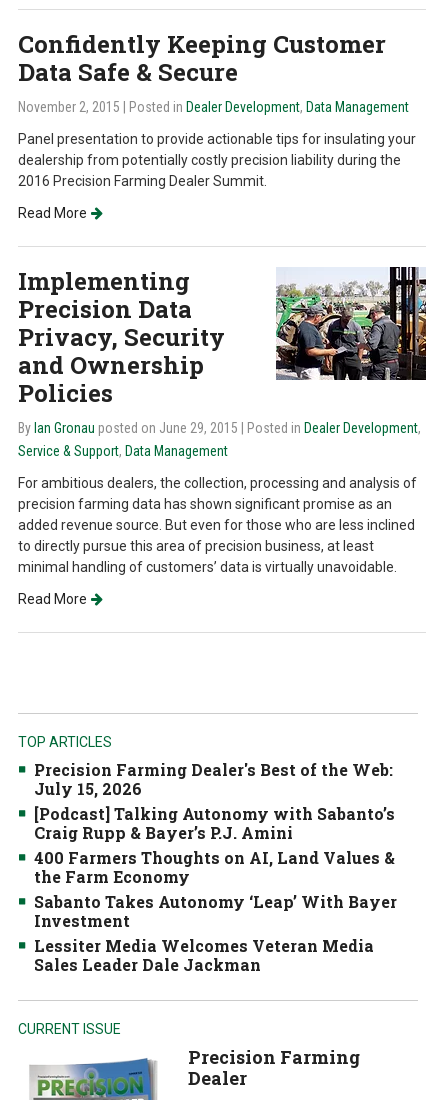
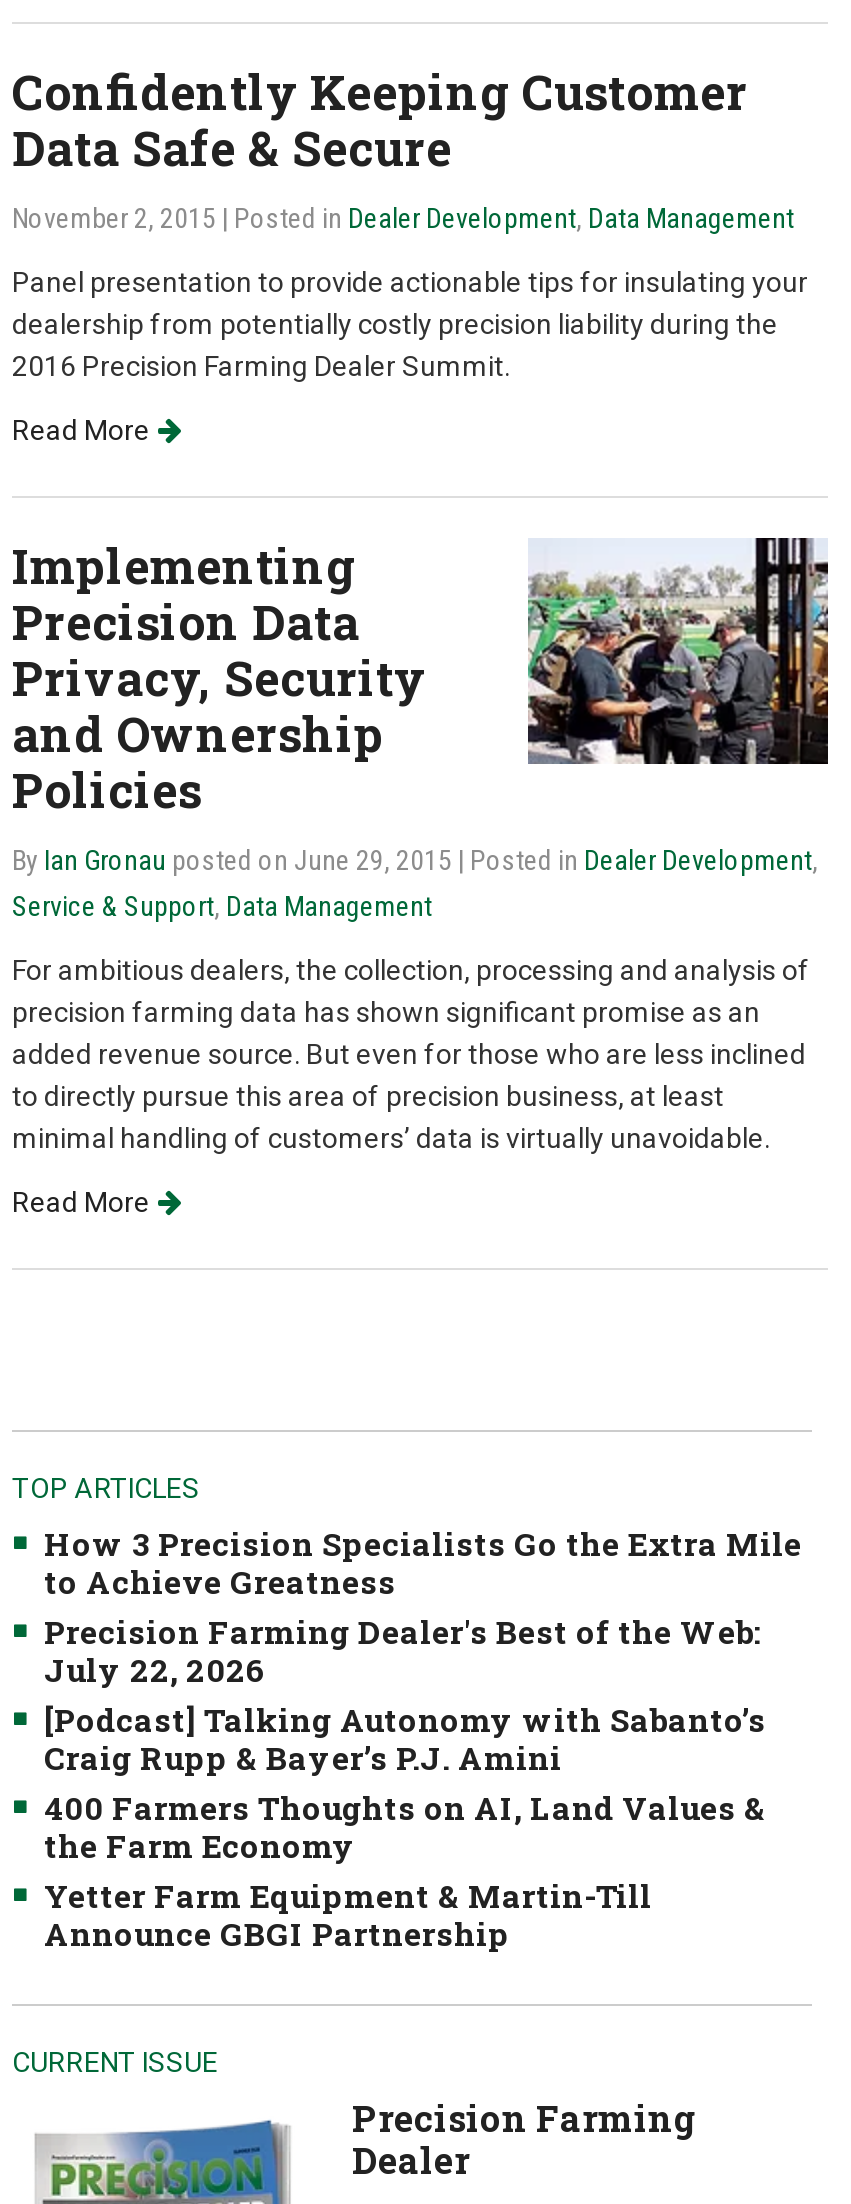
+ How 3 Precision Specialists Go the Extra Mile
+ to Achieve Greatness

moved down: Precision Farming Dealer's Best of the Web:

- July 15, 2026
+ July 22, 2026

moved down: [Podcast] Talking Autonomy with Sabanto’s | Craig Rupp & Bayer’s P.J. Amini | 400 Farmers Thoughts on AI, Land Values & | the Farm Economy

- Sabanto Takes Autonomy ‘Leap’ With Bayer
- Investment
- Lessiter Media Welcomes Veteran Media
- Sales Leader Dale Jackman
+ Yetter Farm Equipment & Martin-Till
+ Announce GBGI Partnership
